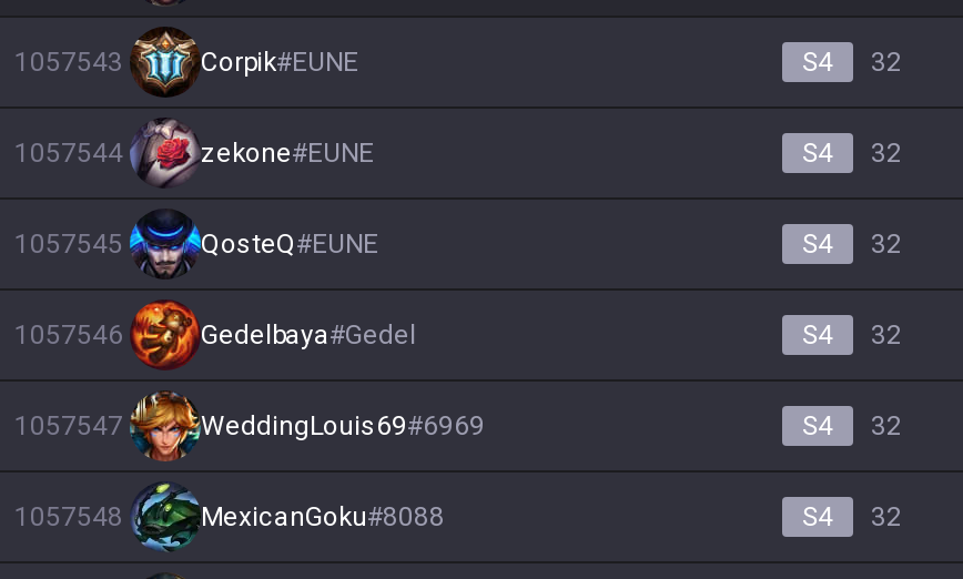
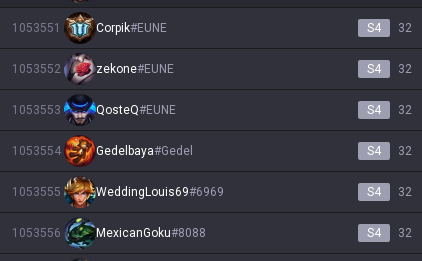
- 1057543
+ 1053551

- 1057544
+ 1053552

- 1057545
+ 1053553

- 1057546
+ 1053554

- 1057547
+ 1053555

- 1057548
+ 1053556
